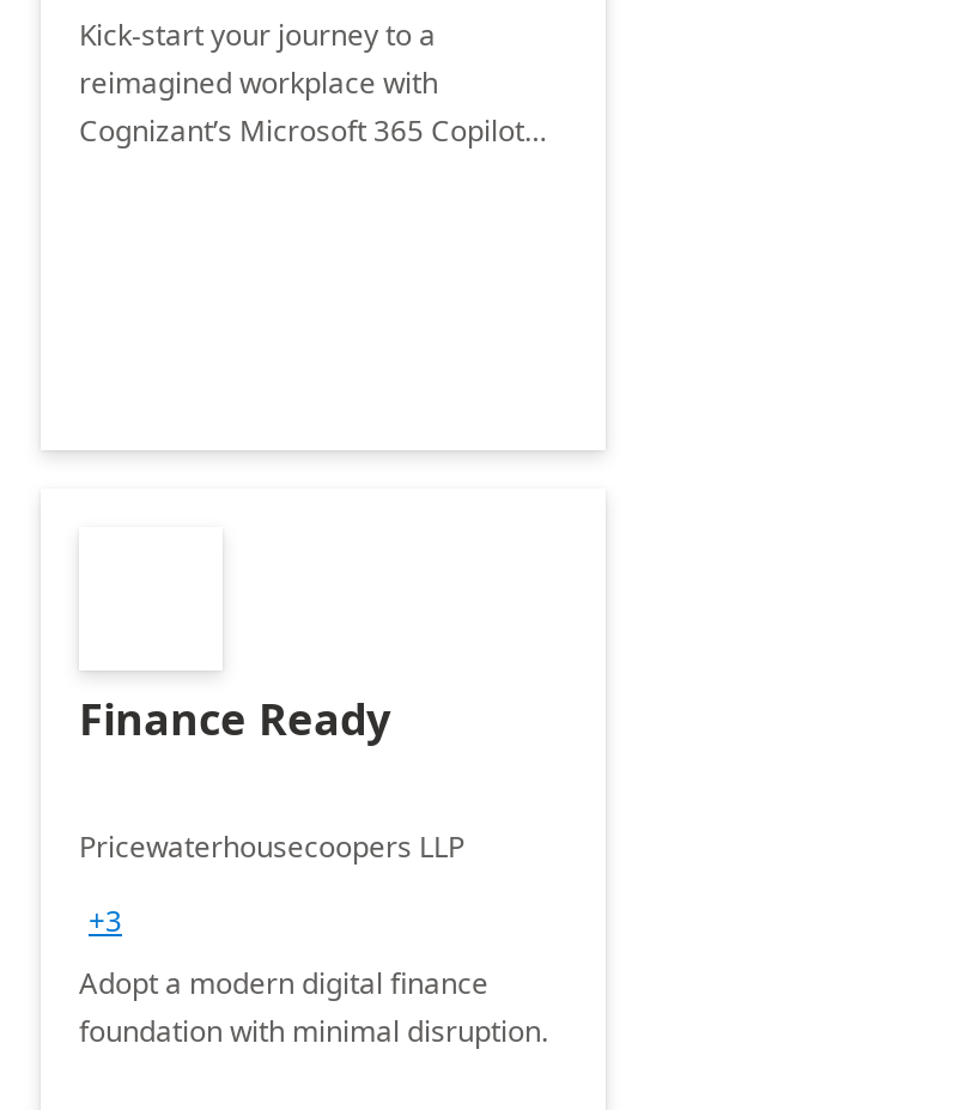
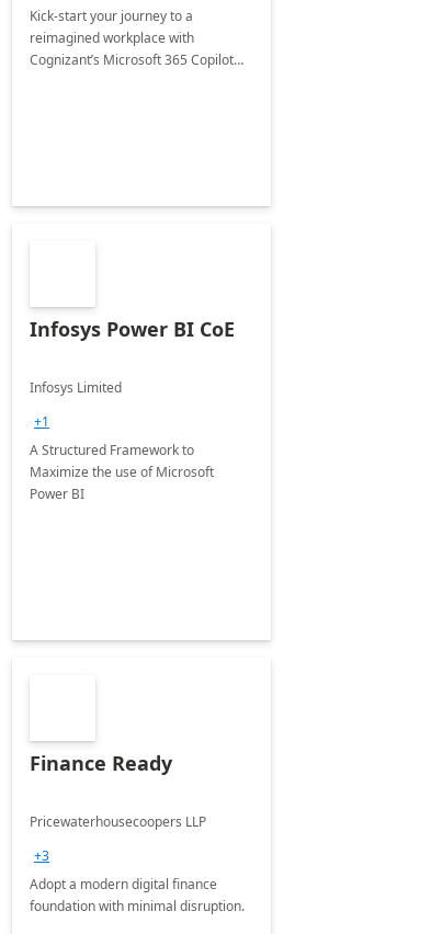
+ Infosys Power BI CoE
+ Infosys Limited
+ +1
+ A Structured Framework to
+ Maximize the use of Microsoft
+ Power BI
